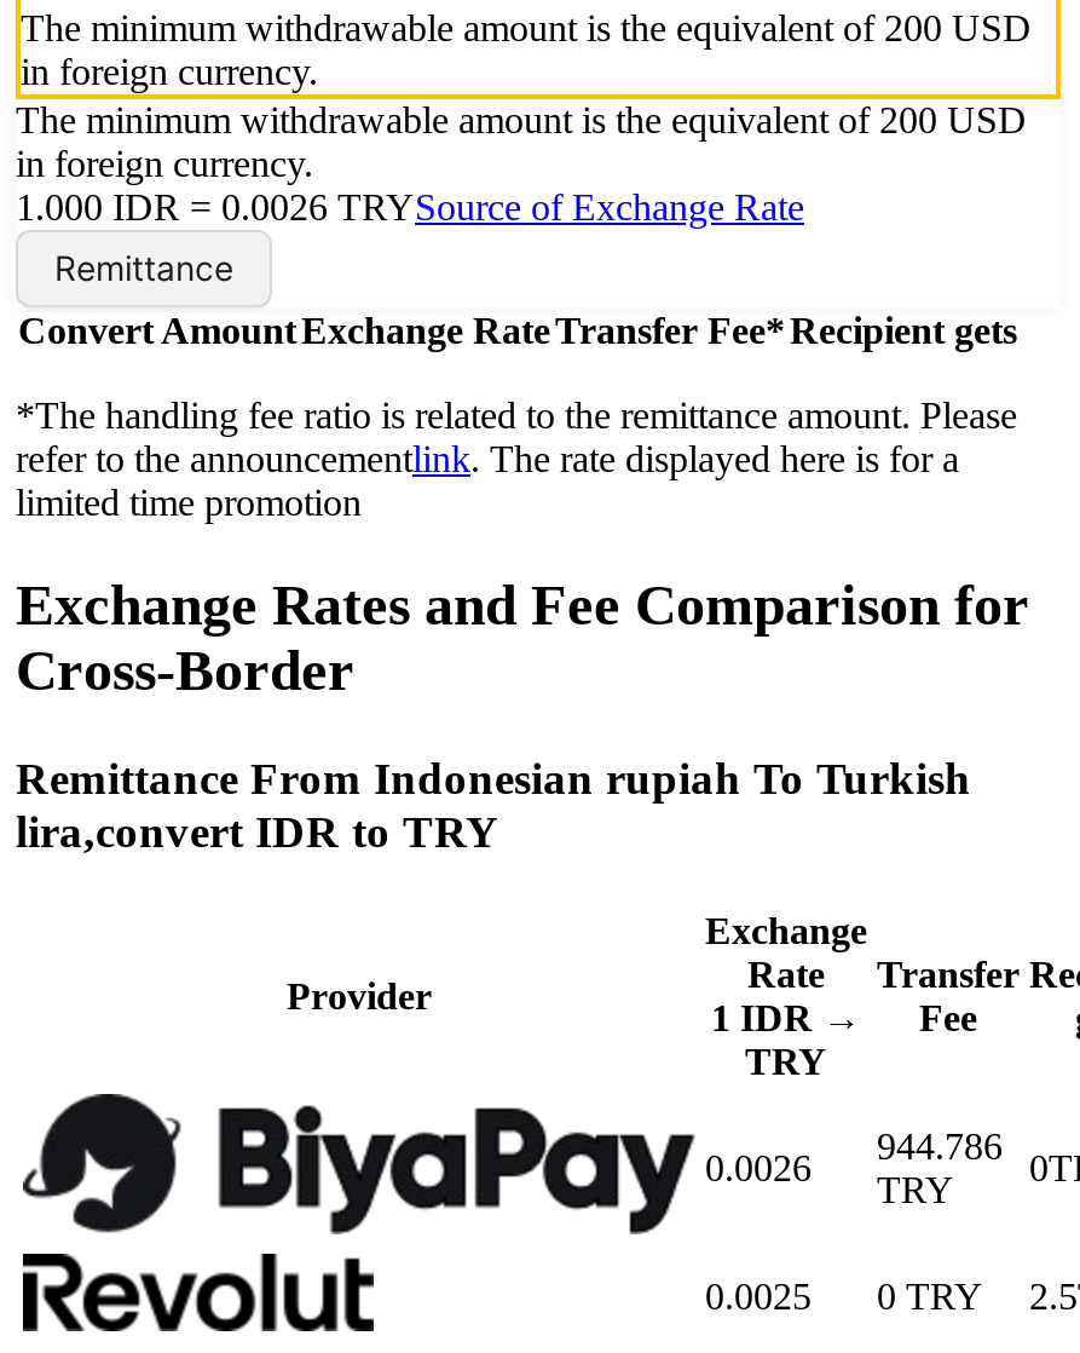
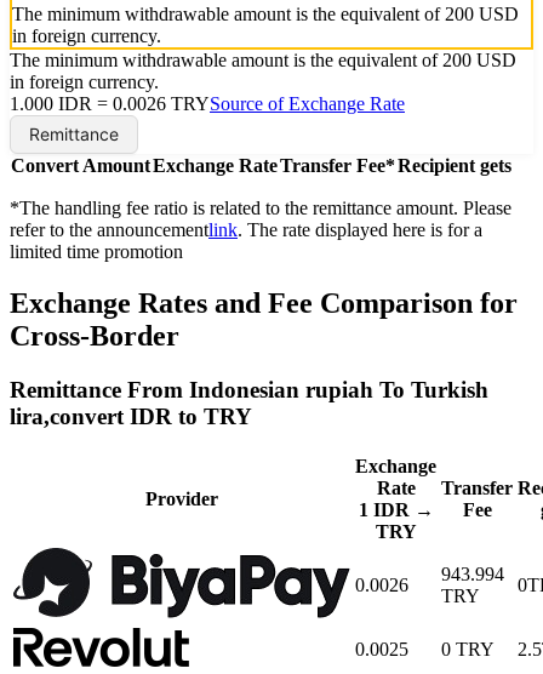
- 944.786
+ 943.994
